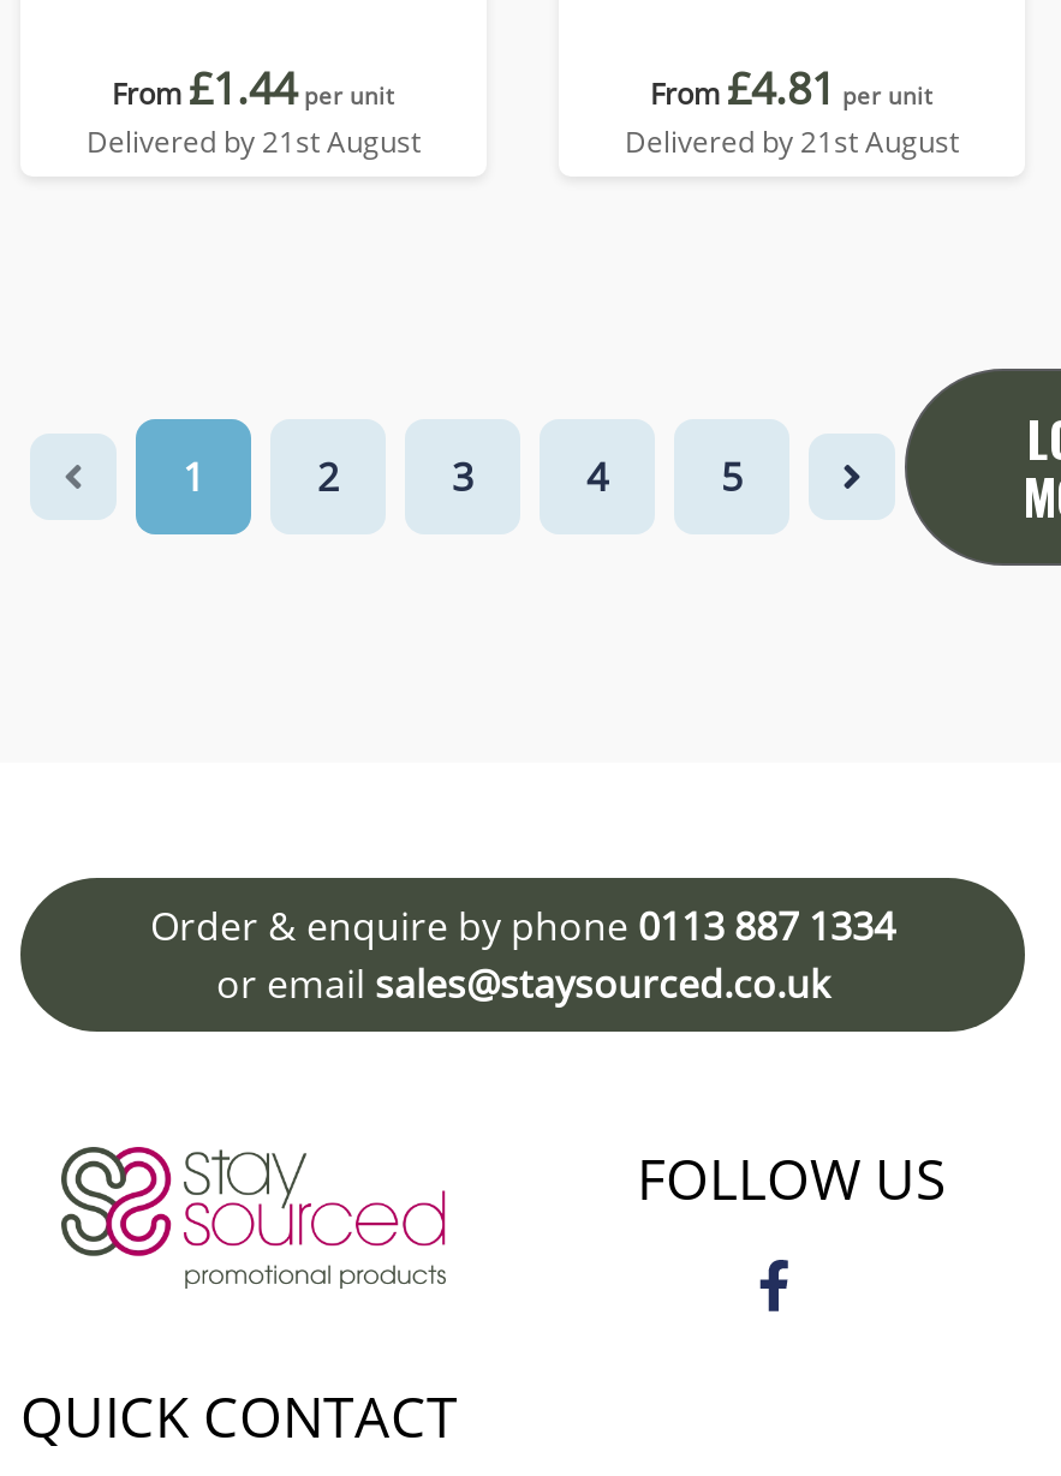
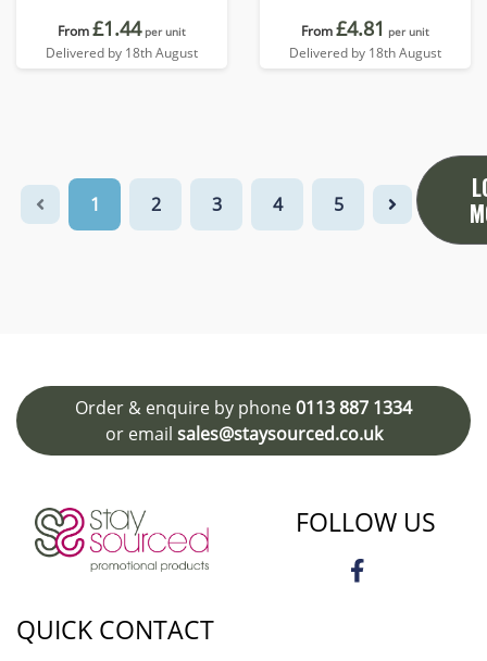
- Delivered by 21st August
+ Delivered by 18th August

- Delivered by 21st August
+ Delivered by 18th August
